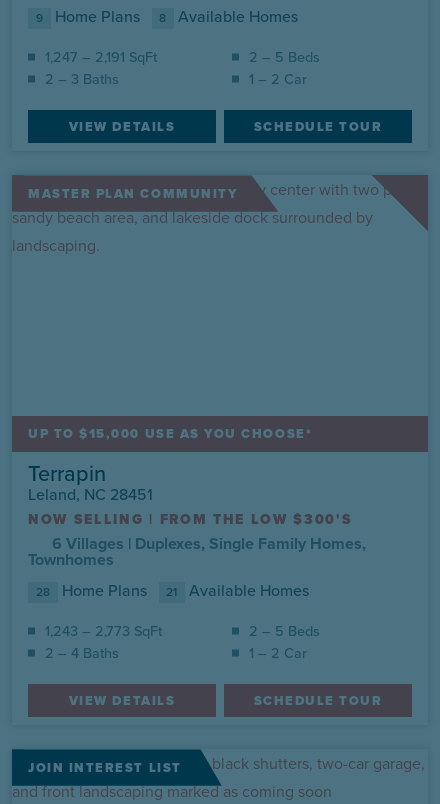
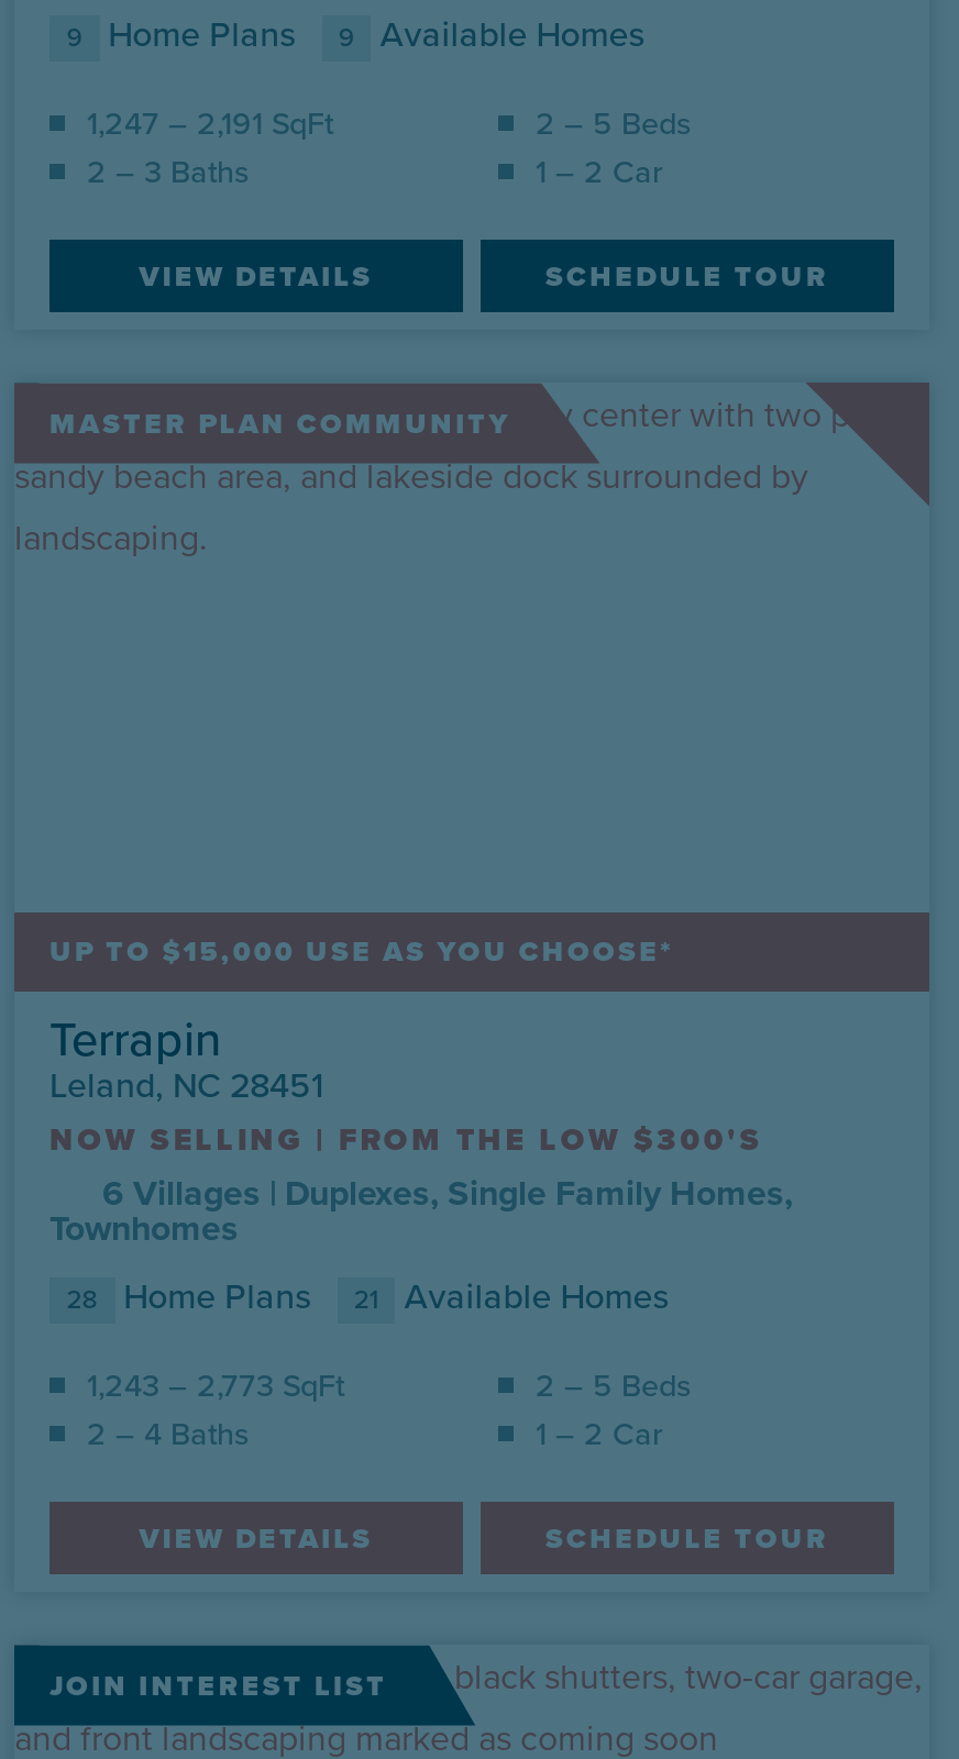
- 8 Available Homes
+ 9 Available Homes
